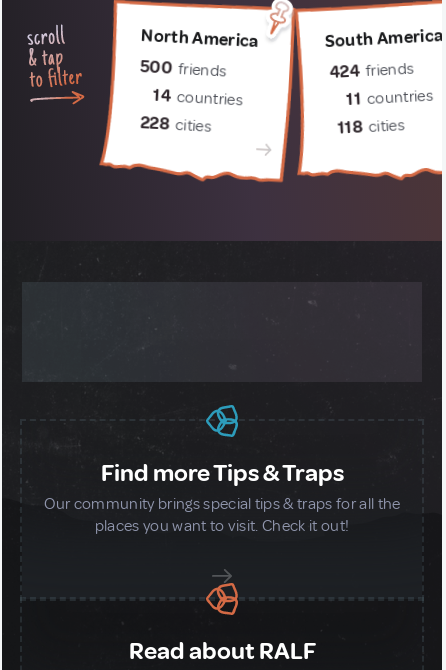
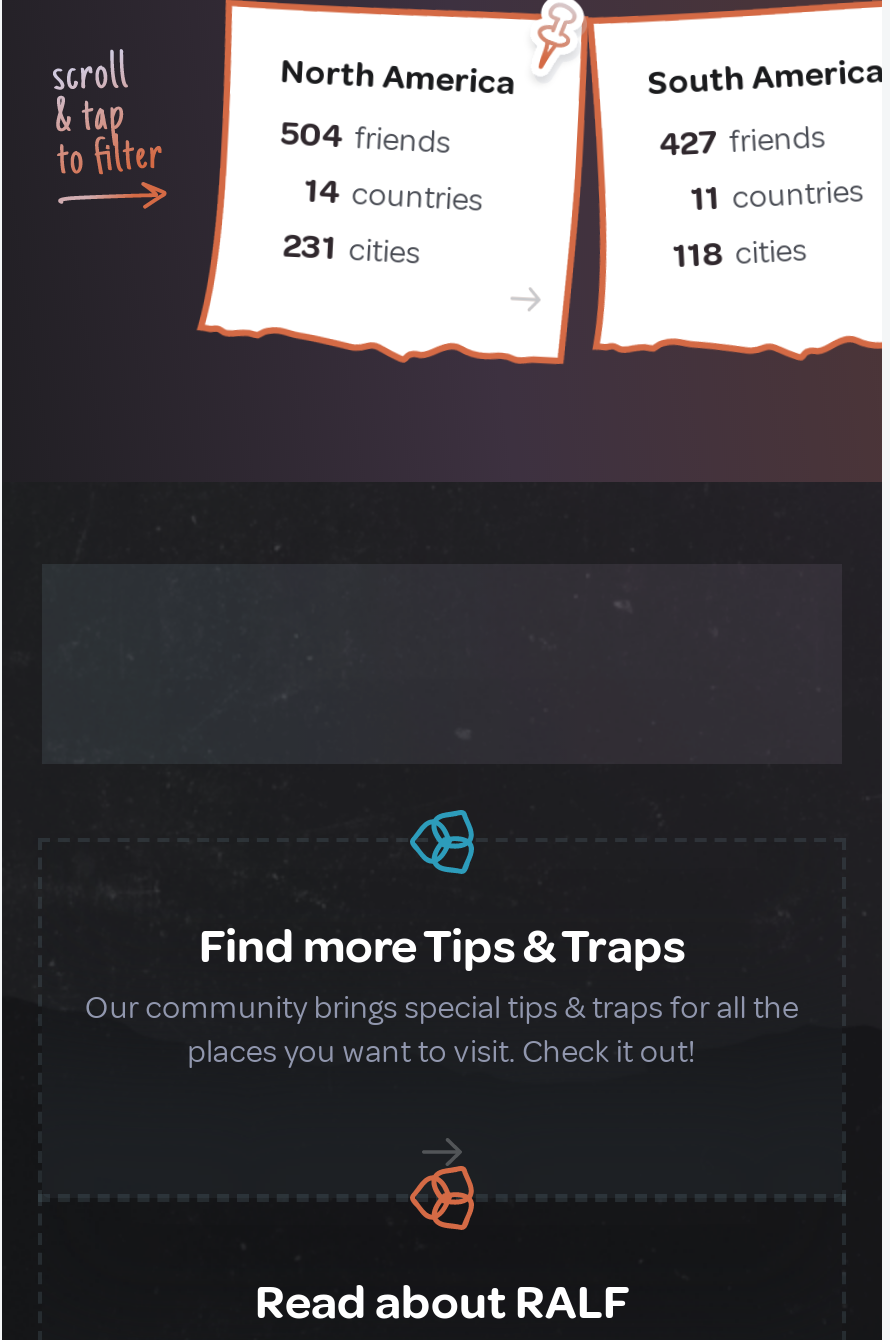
- 500 friends
+ 504 friends

- 424 friends
+ 427 friends

- 228 cities
+ 231 cities
